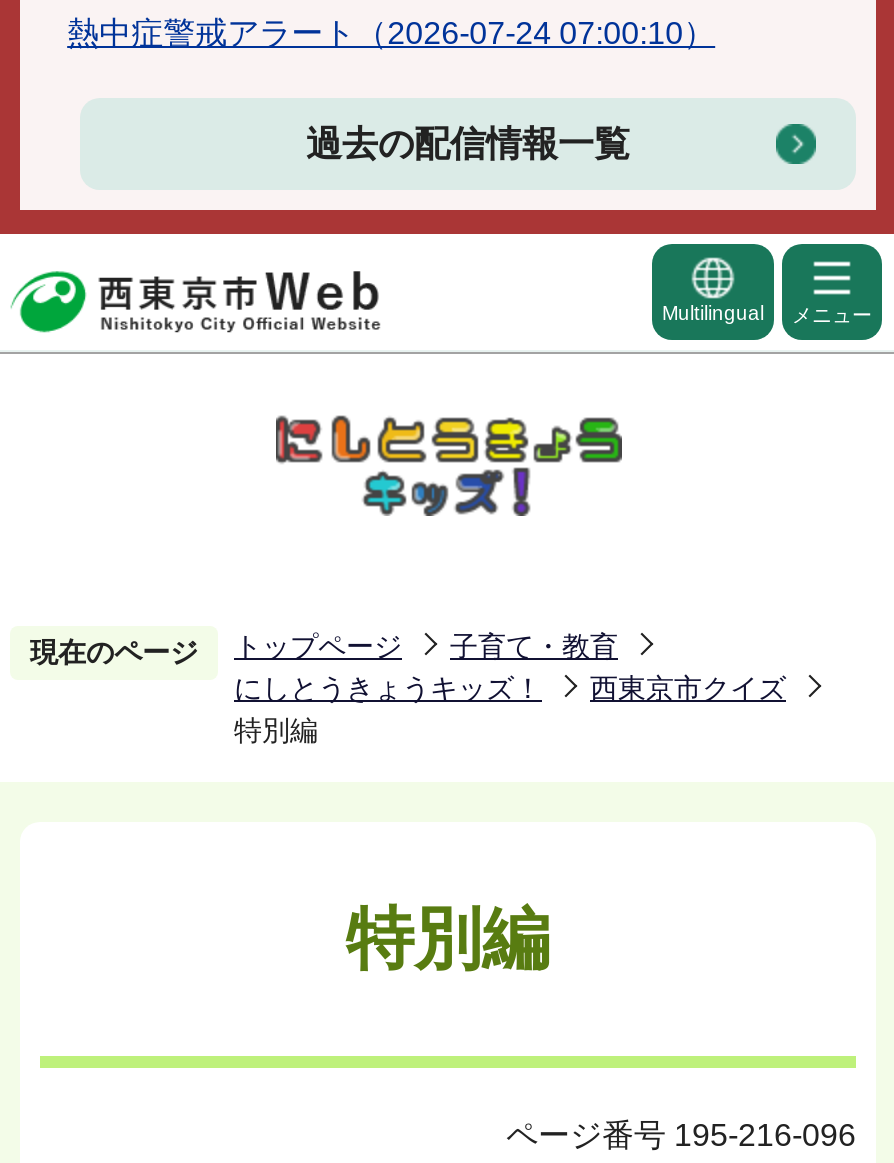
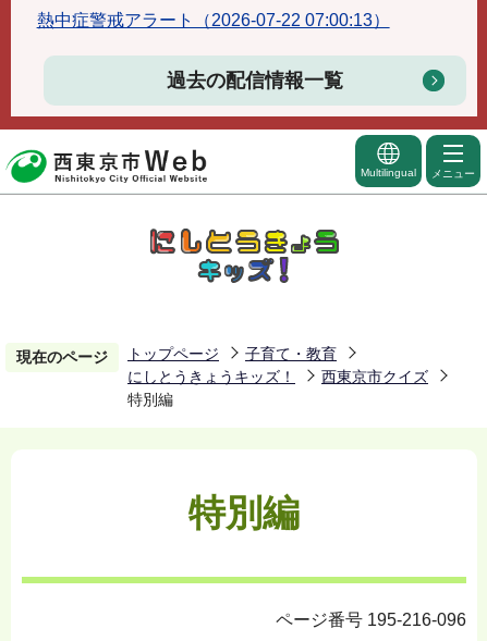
- 熱中症警戒アラート（2026-07-24 07:00:10）
+ 熱中症警戒アラート（2026-07-22 07:00:13）
